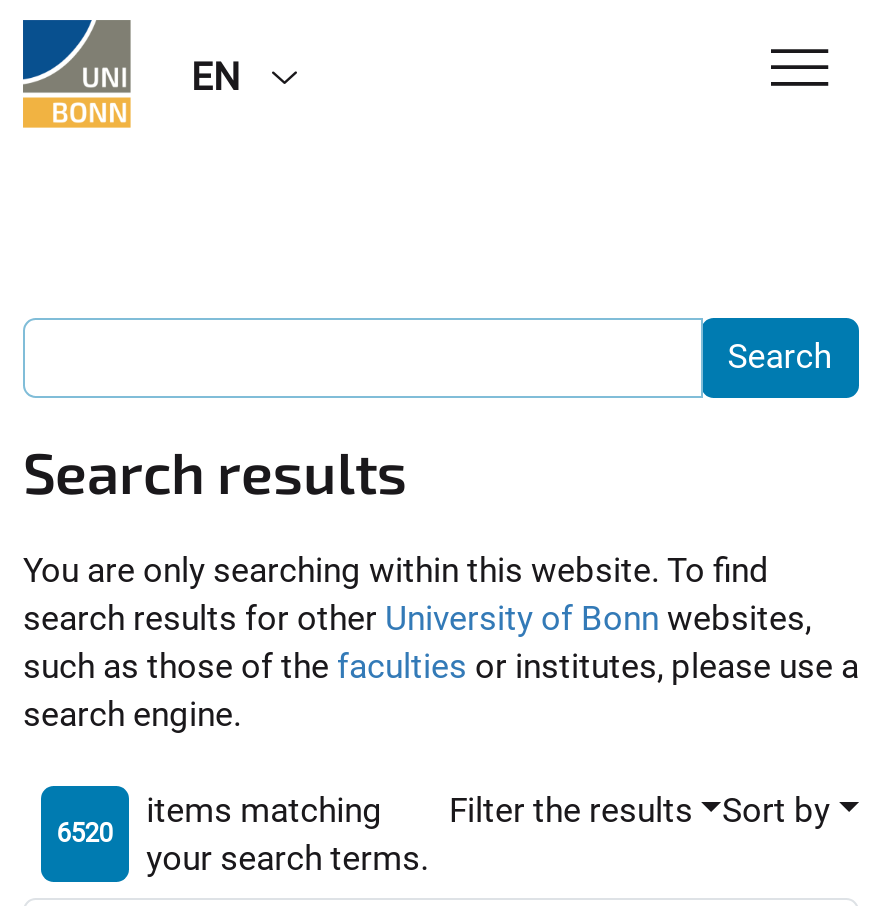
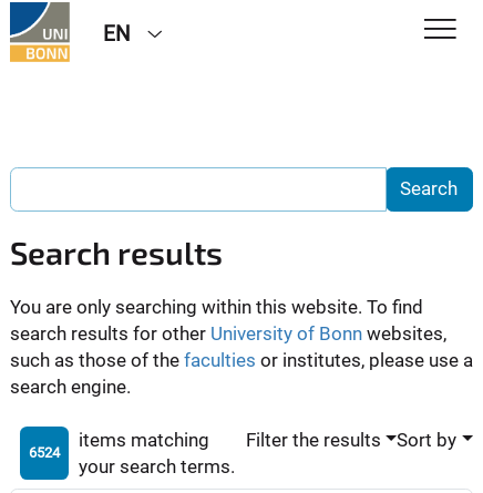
- 6520
+ 6524
